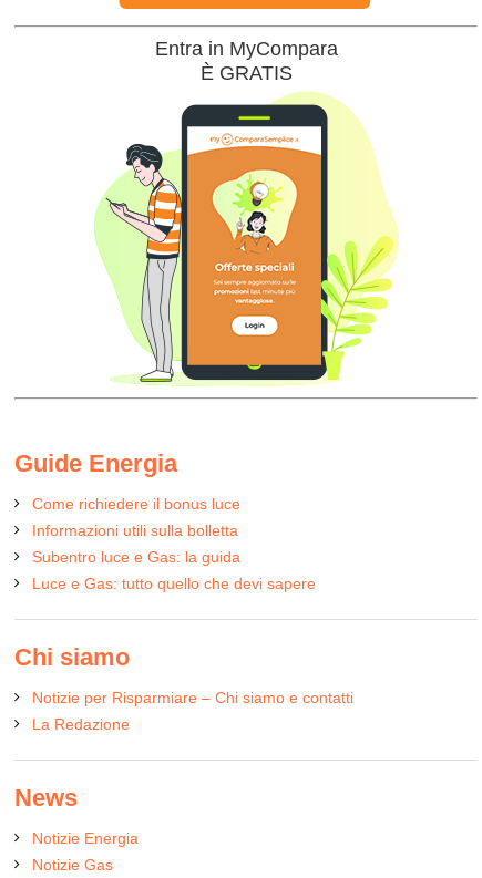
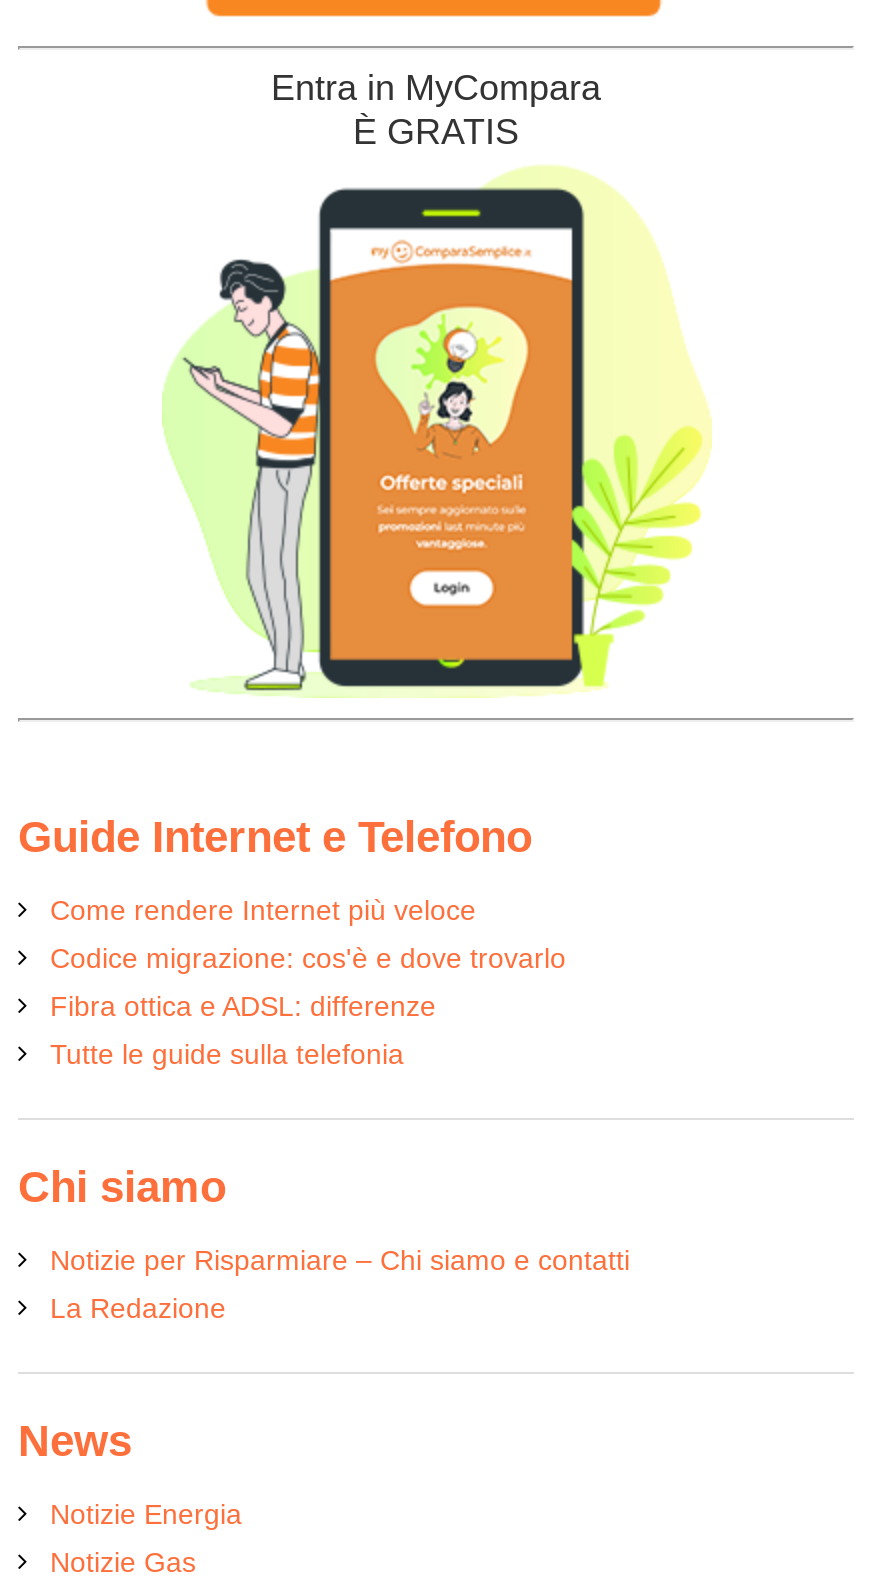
- Guide Energia
+ Guide Internet e Telefono

- Come richiedere il bonus luce
+ Come rendere Internet più veloce

- Informazioni utili sulla bolletta
+ Codice migrazione: cos'è e dove trovarlo

- Subentro luce e Gas: la guida
+ Fibra ottica e ADSL: differenze

- Luce e Gas: tutto quello che devi sapere
+ Tutte le guide sulla telefonia
